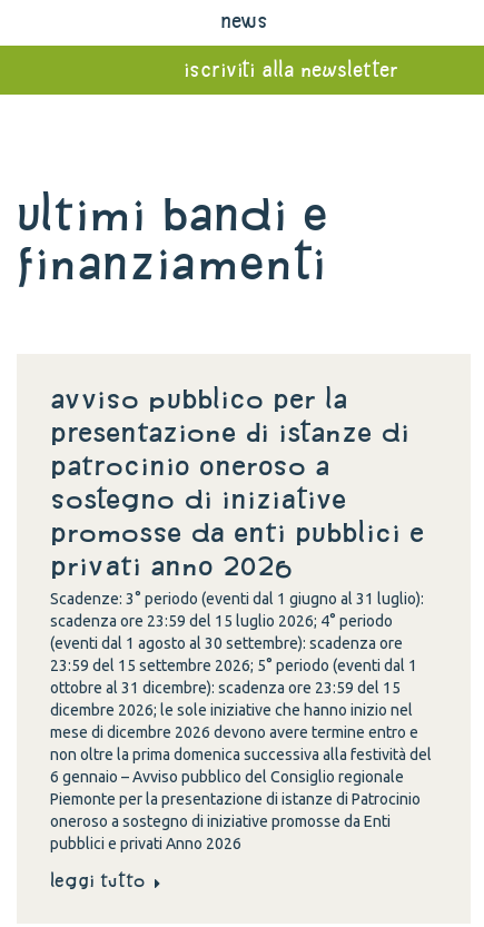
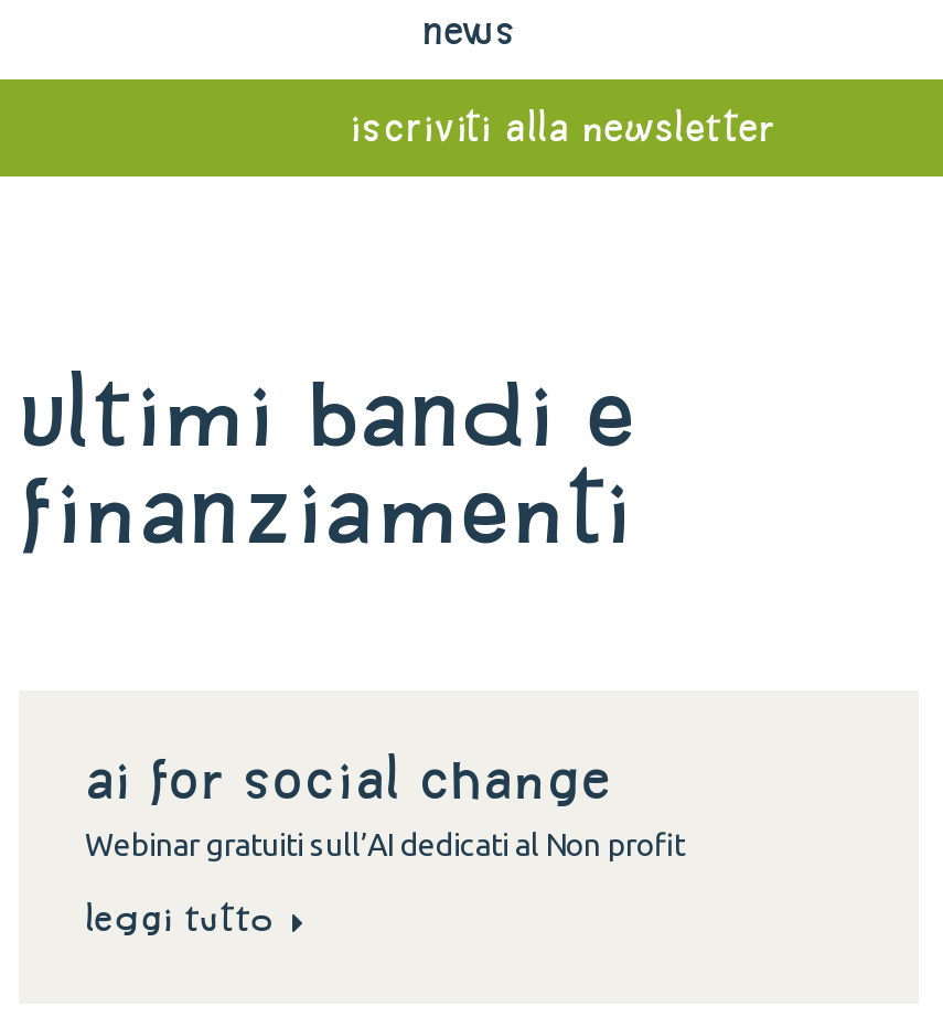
- Avviso pubblico per la
- presentazione di istanze di
- Patrocinio oneroso a
- sostegno di iniziative
- promosse da Enti pubblici e
- privati Anno 2026
- Scadenze: 3° periodo (eventi dal 1 giugno al 31 luglio):
- scadenza ore 23:59 del 15 luglio 2026; 4° periodo
- (eventi dal 1 agosto al 30 settembre): scadenza ore
- 23:59 del 15 settembre 2026; 5° periodo (eventi dal 1
- ottobre al 31 dicembre): scadenza ore 23:59 del 15
- dicembre 2026; le sole iniziative che hanno inizio nel
- mese di dicembre 2026 devono avere termine entro e
- non oltre la prima domenica successiva alla festività del
- 6 gennaio – Avviso pubblico del Consiglio regionale
- Piemonte per la presentazione di istanze di Patrocinio
- oneroso a sostegno di iniziative promosse da Enti
- pubblici e privati Anno 2026
+ Ai for social change
+ Webinar gratuiti sull’AI dedicati al Non profit
